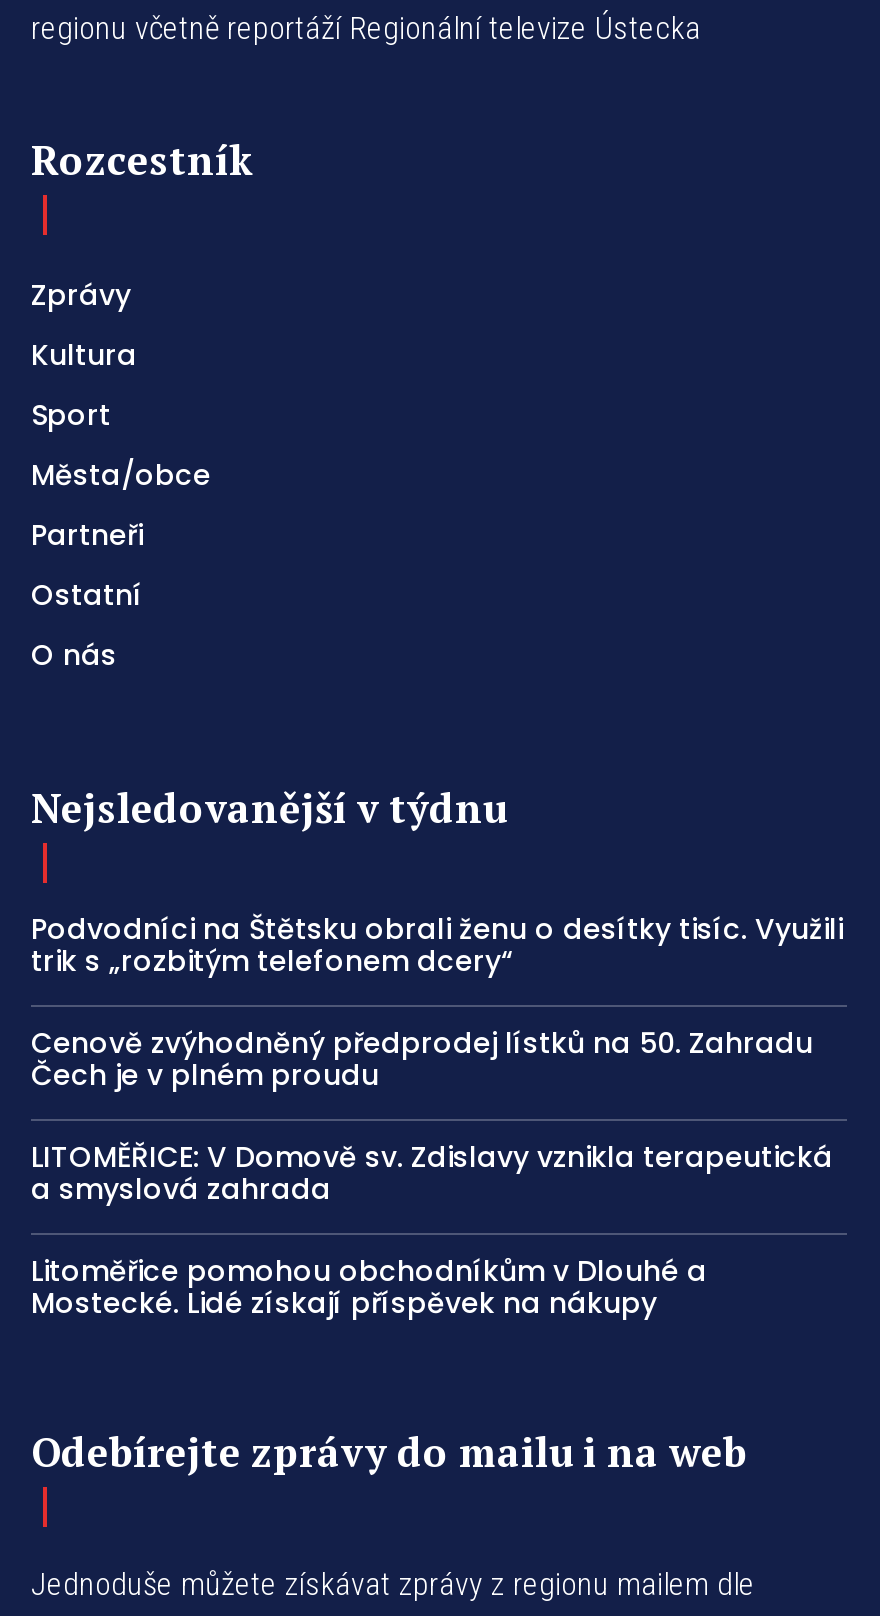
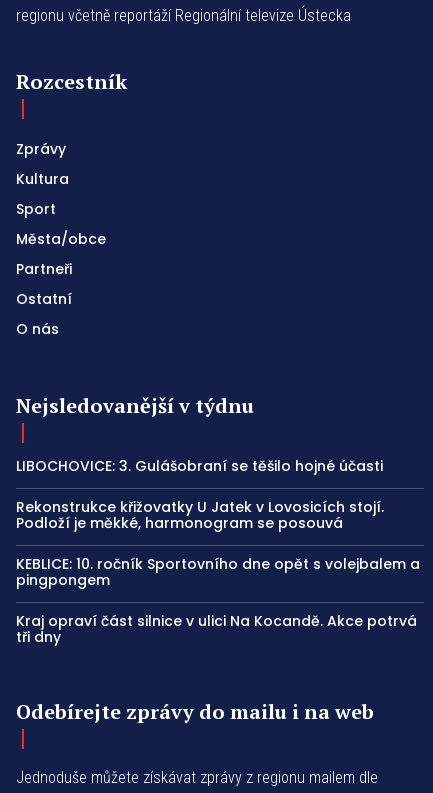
- Podvodníci na Štětsku obrali ženu o desítky tisíc. Využili
- trik s „rozbitým telefonem dcery“
+ LIBOCHOVICE: 3. Gulášobraní se těšilo hojné účasti

- Cenově zvýhodněný předprodej lístků na 50. Zahradu
- Čech je v plném proudu
+ Rekonstrukce křižovatky U Jatek v Lovosicích stojí.
+ Podloží je měkké, harmonogram se posouvá

- LITOMĚŘICE: V Domově sv. Zdislavy vznikla terapeutická
- a smyslová zahrada
+ KEBLICE: 10. ročník Sportovního dne opět s volejbalem a
+ pingpongem

- Litoměřice pomohou obchodníkům v Dlouhé a
- Mostecké. Lidé získají příspěvek na nákupy
+ Kraj opraví část silnice v ulici Na Kocandě. Akce potrvá
+ tři dny
